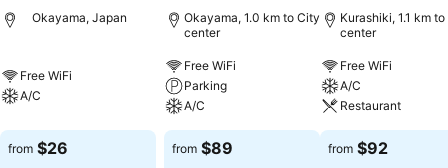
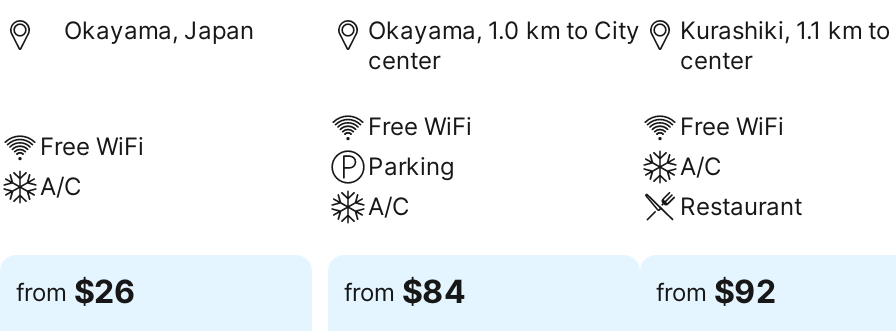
- from $89
+ from $84
